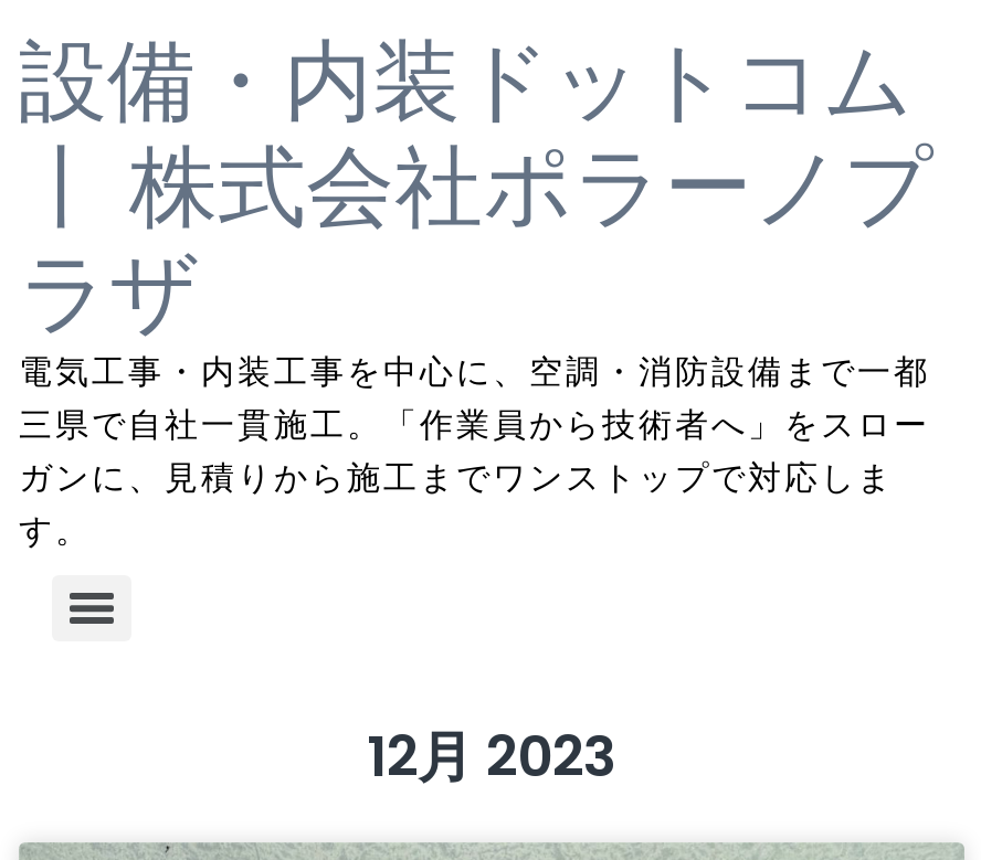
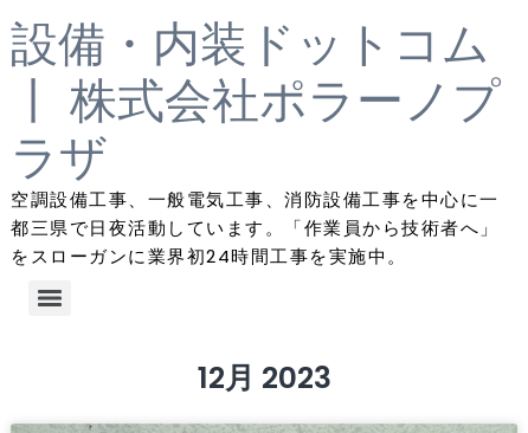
- 電気工事・内装工事を中心に、空調・消防設備まで一都
- 三県で自社一貫施工。「作業員から技術者へ」をスロー
- ガンに、見積りから施工までワンストップで対応しま
- す。
+ 空調設備工事、一般電気工事、消防設備工事を中心に一
+ 都三県で日夜活動しています。「作業員から技術者へ」
+ をスローガンに業界初24時間工事を実施中。
